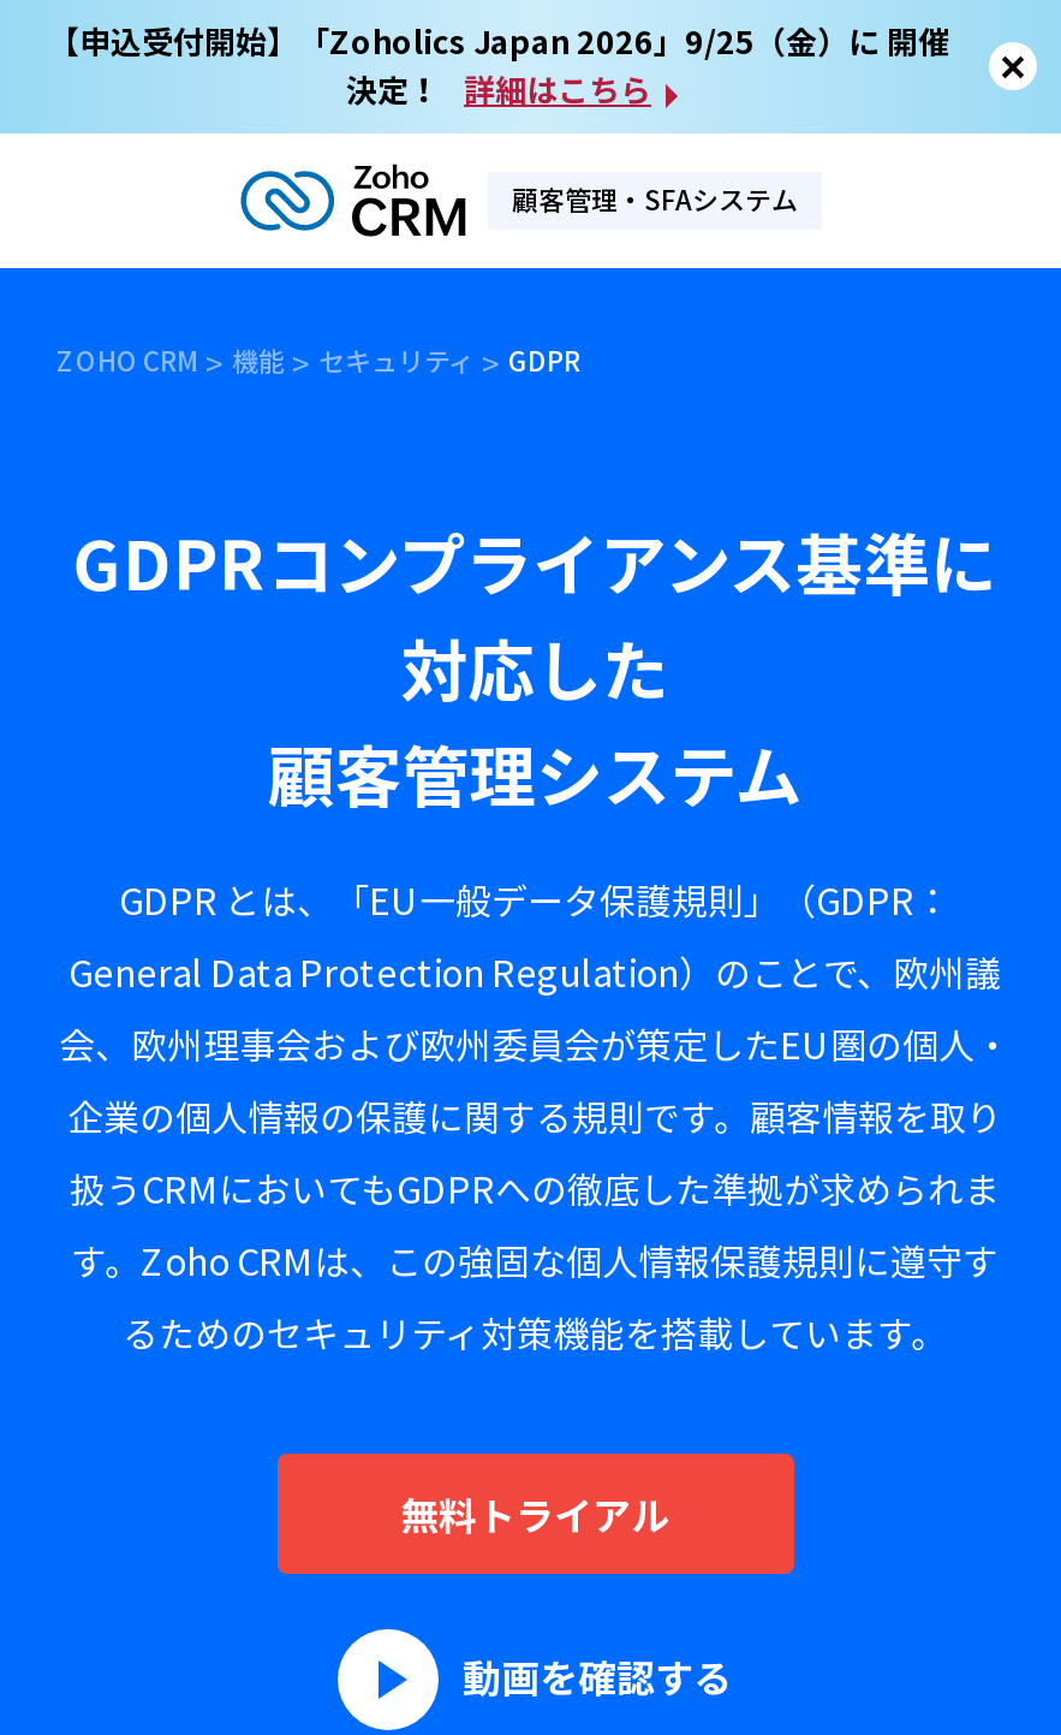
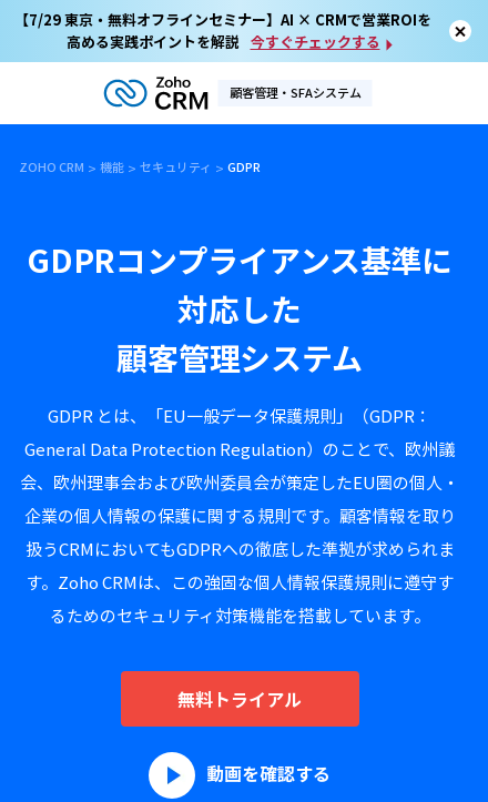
- 【申込受付開始】「Zoholics Japan 2026」9/25（金）に 開催
- 決定！ 詳細はこちら
+ 【7/29 東京・無料オフラインセミナー】AI × CRMで営業ROIを
+ 高める実践ポイントを解説 今すぐチェックする
